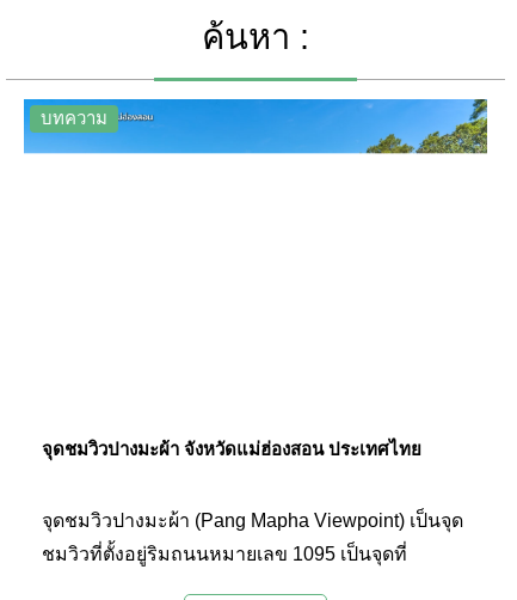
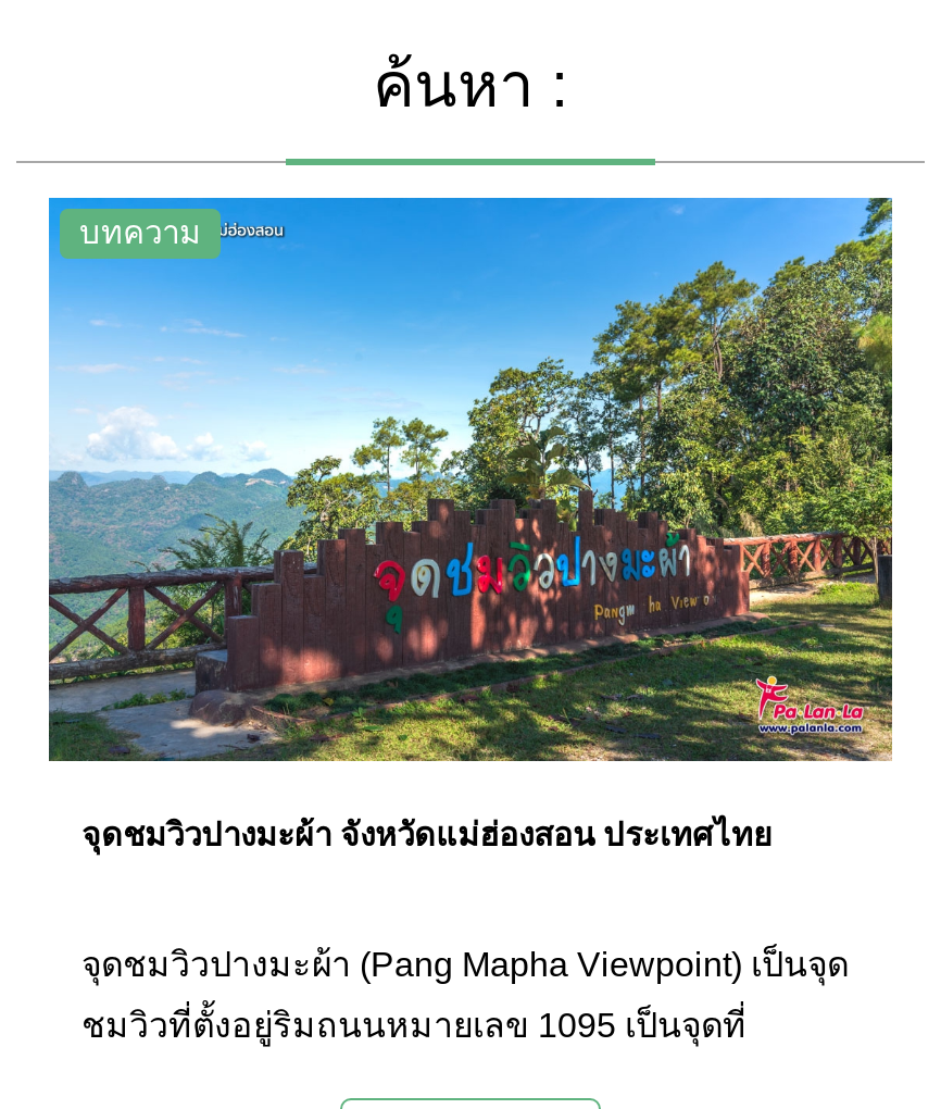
+ [image]
